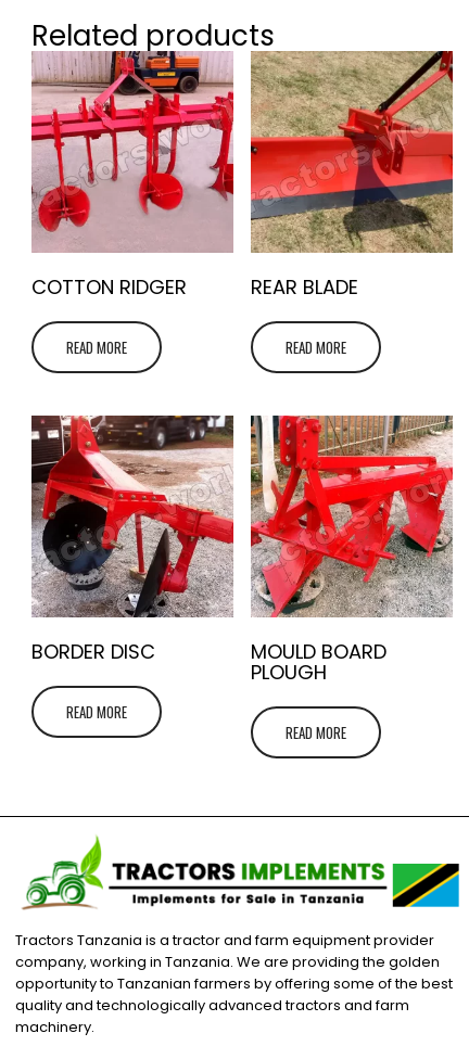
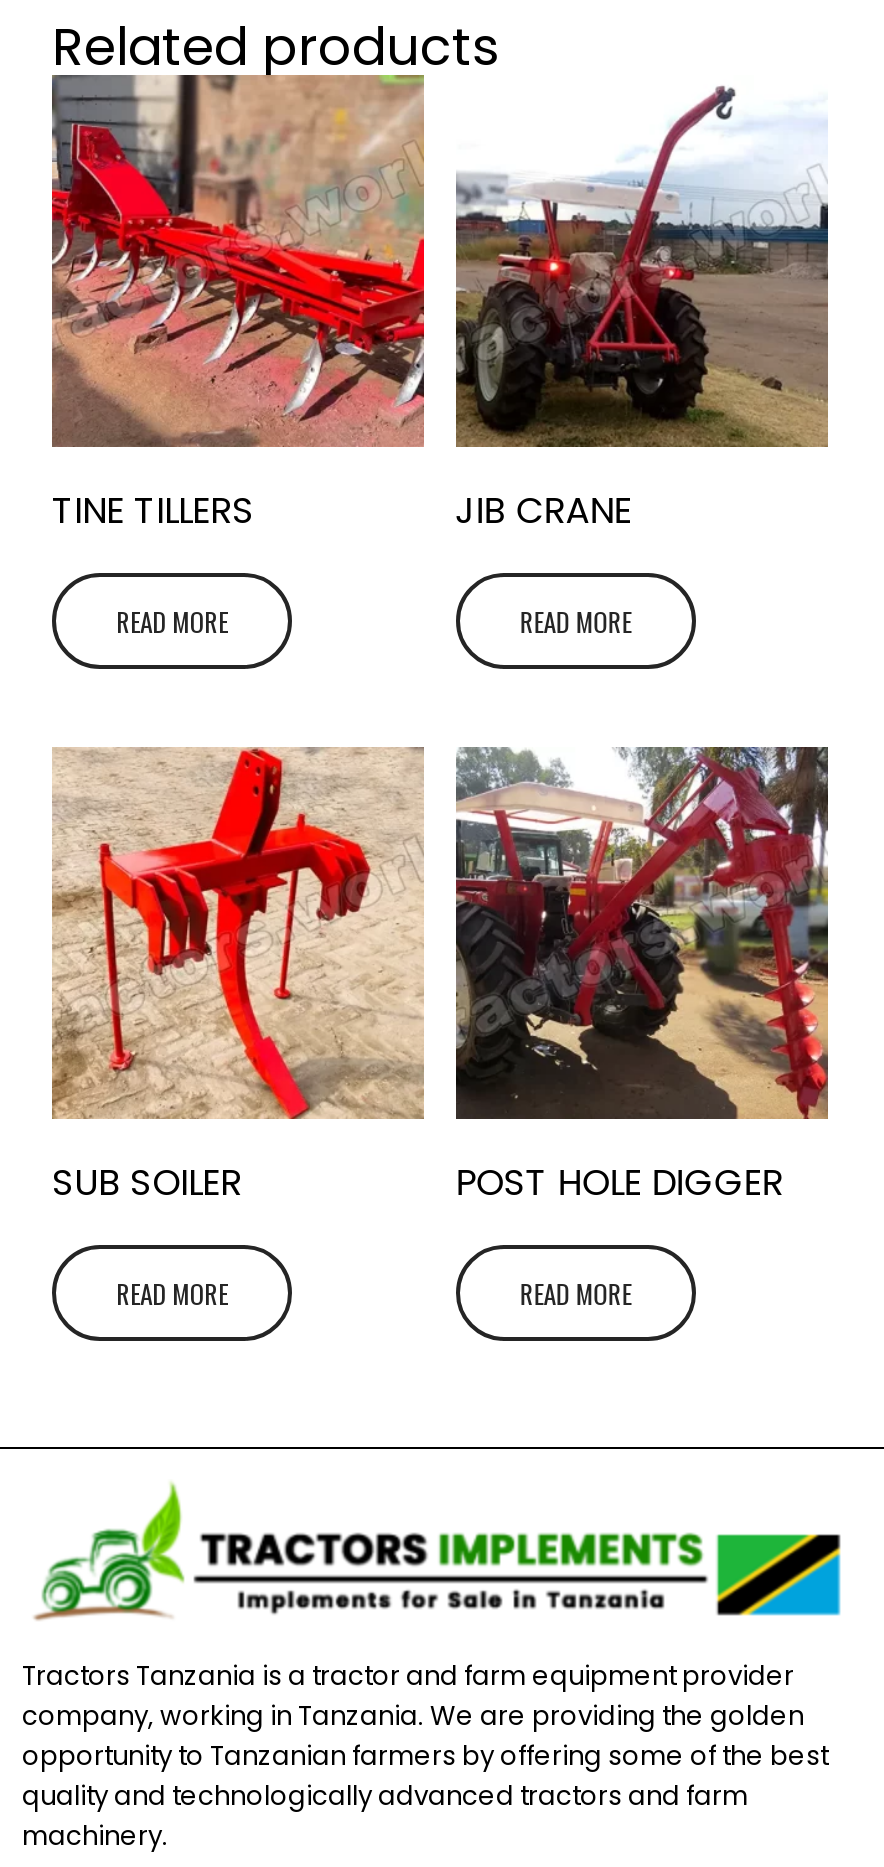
- [image]
- REAR BLADE
+ [image]
+ JIB CRANE

- [image]
- COTTON RIDGER
+ [image]
+ TINE TILLERS

- [image]
- BORDER DISC
+ [image]
+ SUB SOILER

- [image]
- MOULD BOARD
- PLOUGH
+ [image]
+ POST HOLE DIGGER
